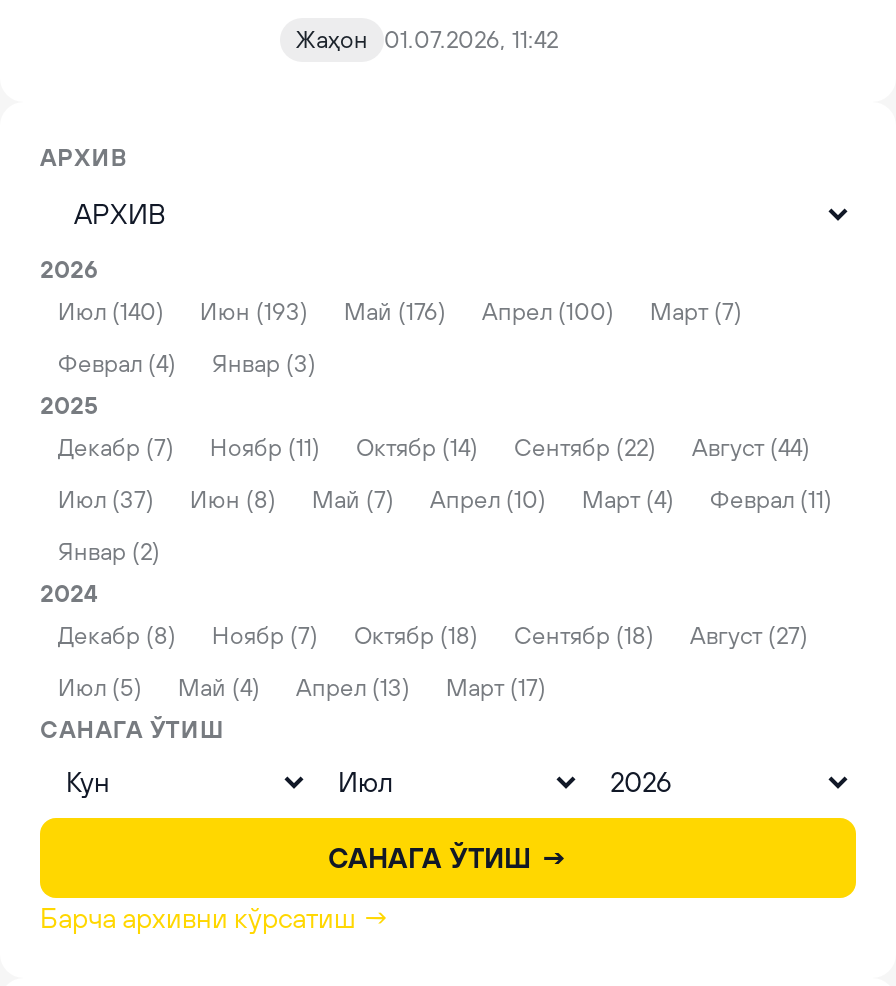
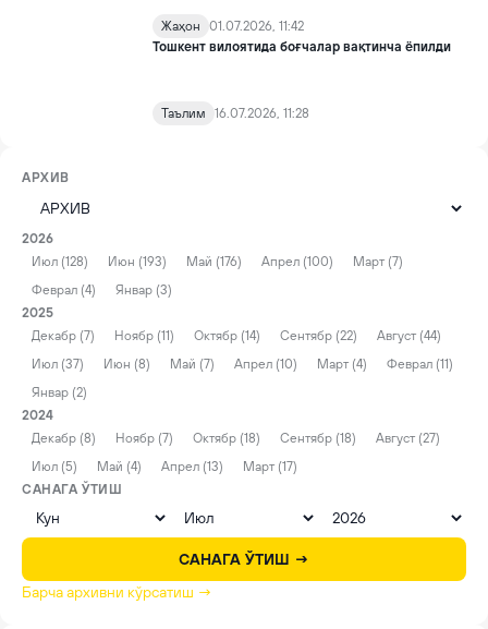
+ Тошкент вилоятида боғчалар вақтинча ёпилди

+ Таълим 16.07.2026, 11:28

- Июл (140) Июн (193) Май (176) Апрел (100) Март (7)
+ Июл (128) Июн (193) Май (176) Апрел (100) Март (7)
